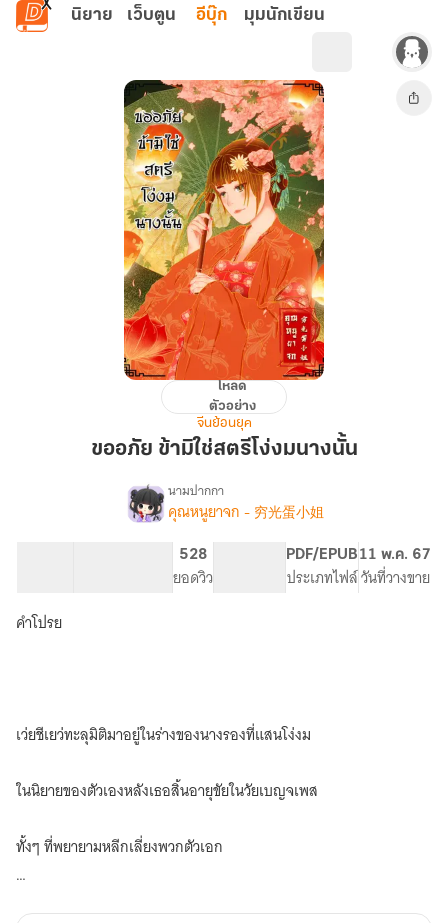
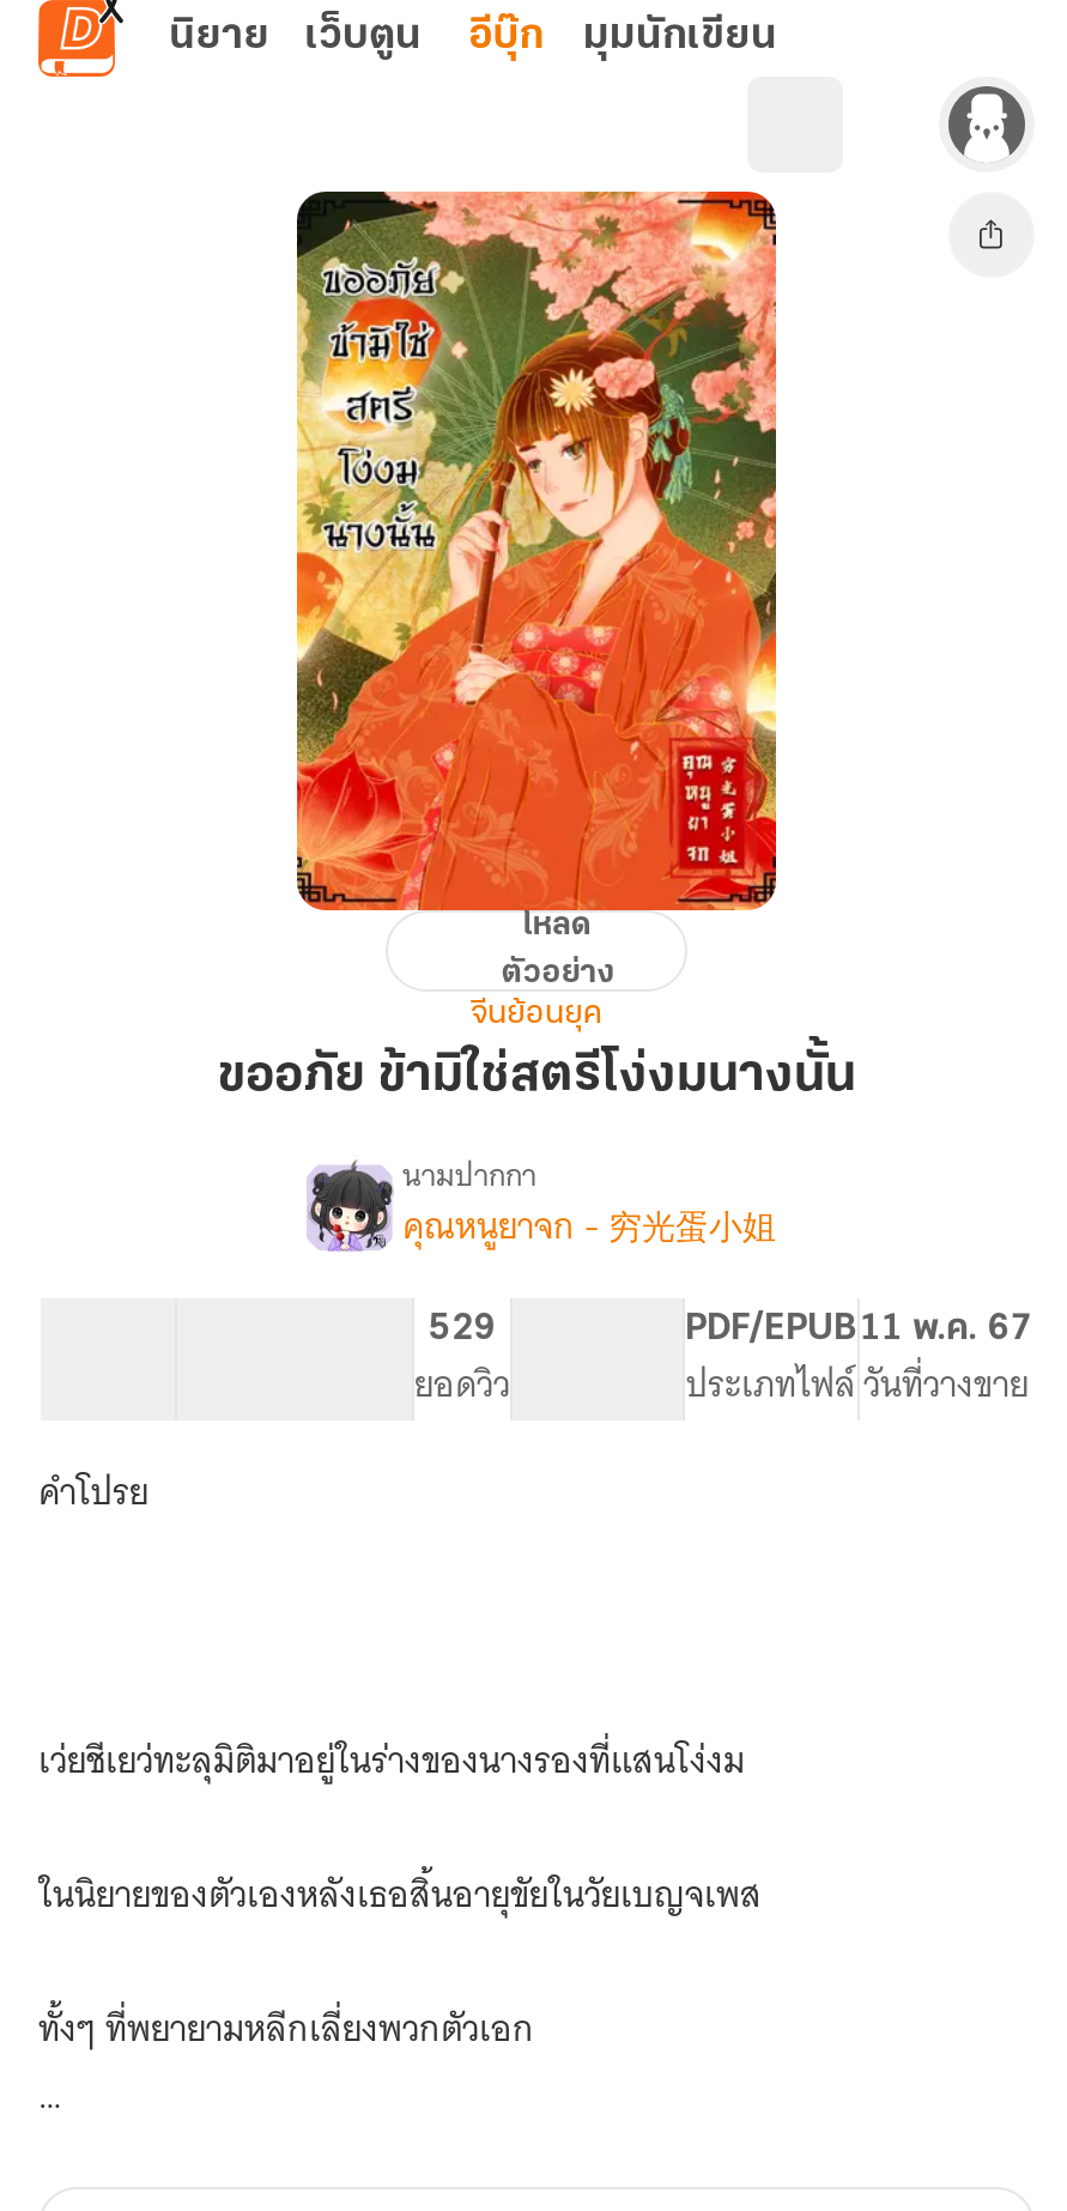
- 528
+ 529
